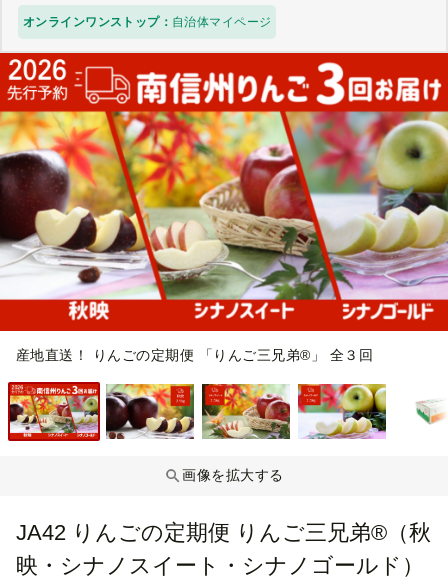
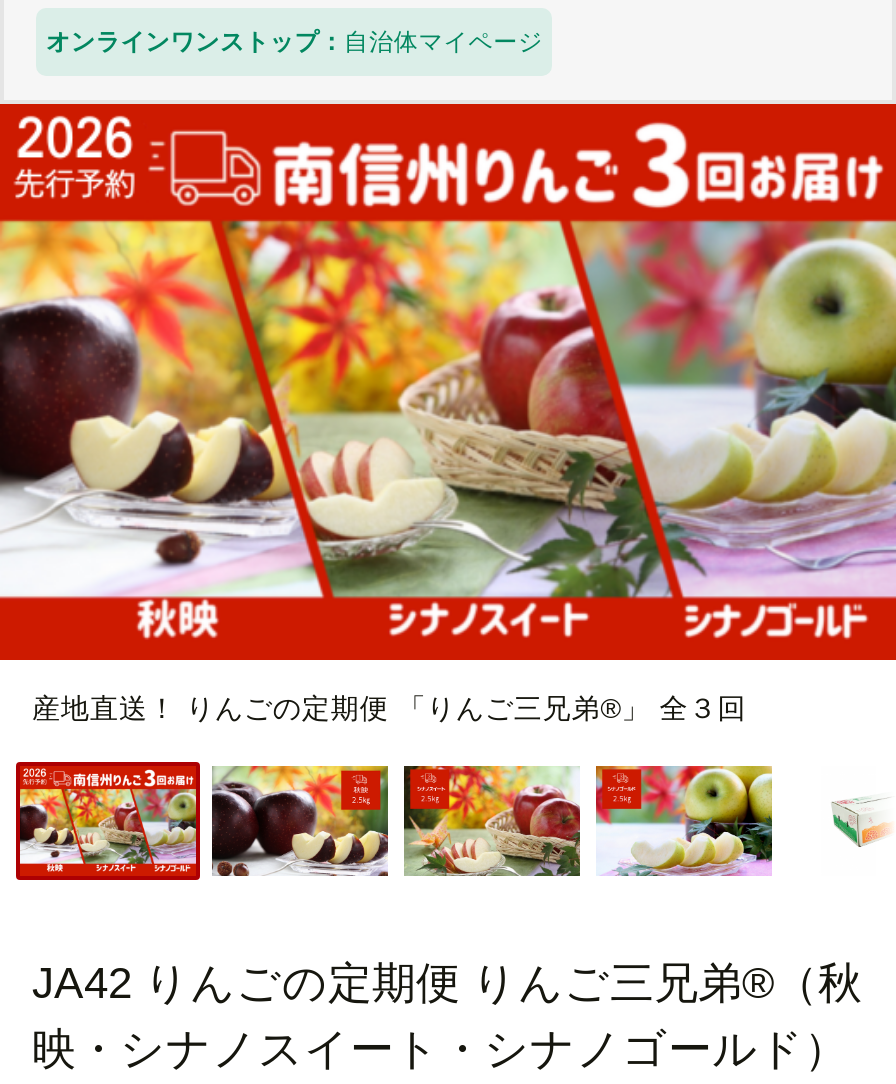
- 画像を拡大する
